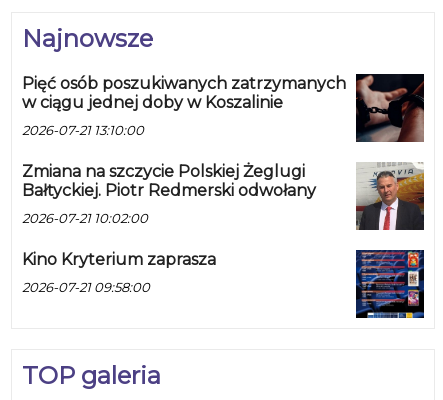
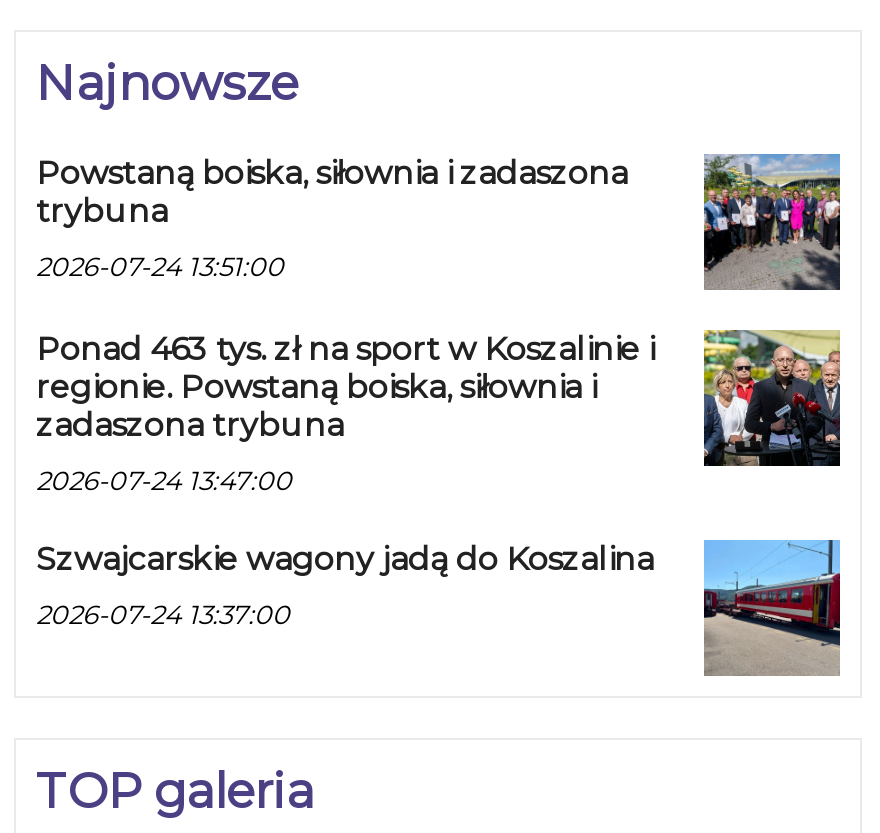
- [image]
- Pięć osób poszukiwanych zatrzymanych
- w ciągu jednej doby w Koszalinie
+ [image]
+ Powstaną boiska, siłownia i zadaszona
+ trybuna

- 2026-07-21 13:10:00
+ 2026-07-24 13:51:00

- [image]
- Zmiana na szczycie Polskiej Żeglugi
- Bałtyckiej. Piotr Redmerski odwołany
+ [image]
+ Ponad 463 tys. zł na sport w Koszalinie i
+ regionie. Powstaną boiska, siłownia i
+ zadaszona trybuna

- 2026-07-21 10:02:00
+ 2026-07-24 13:47:00

- Kino Kryterium zaprasza
+ Szwajcarskie wagony jadą do Koszalina

- [image]
+ [image]

- 2026-07-21 09:58:00
+ 2026-07-24 13:37:00
